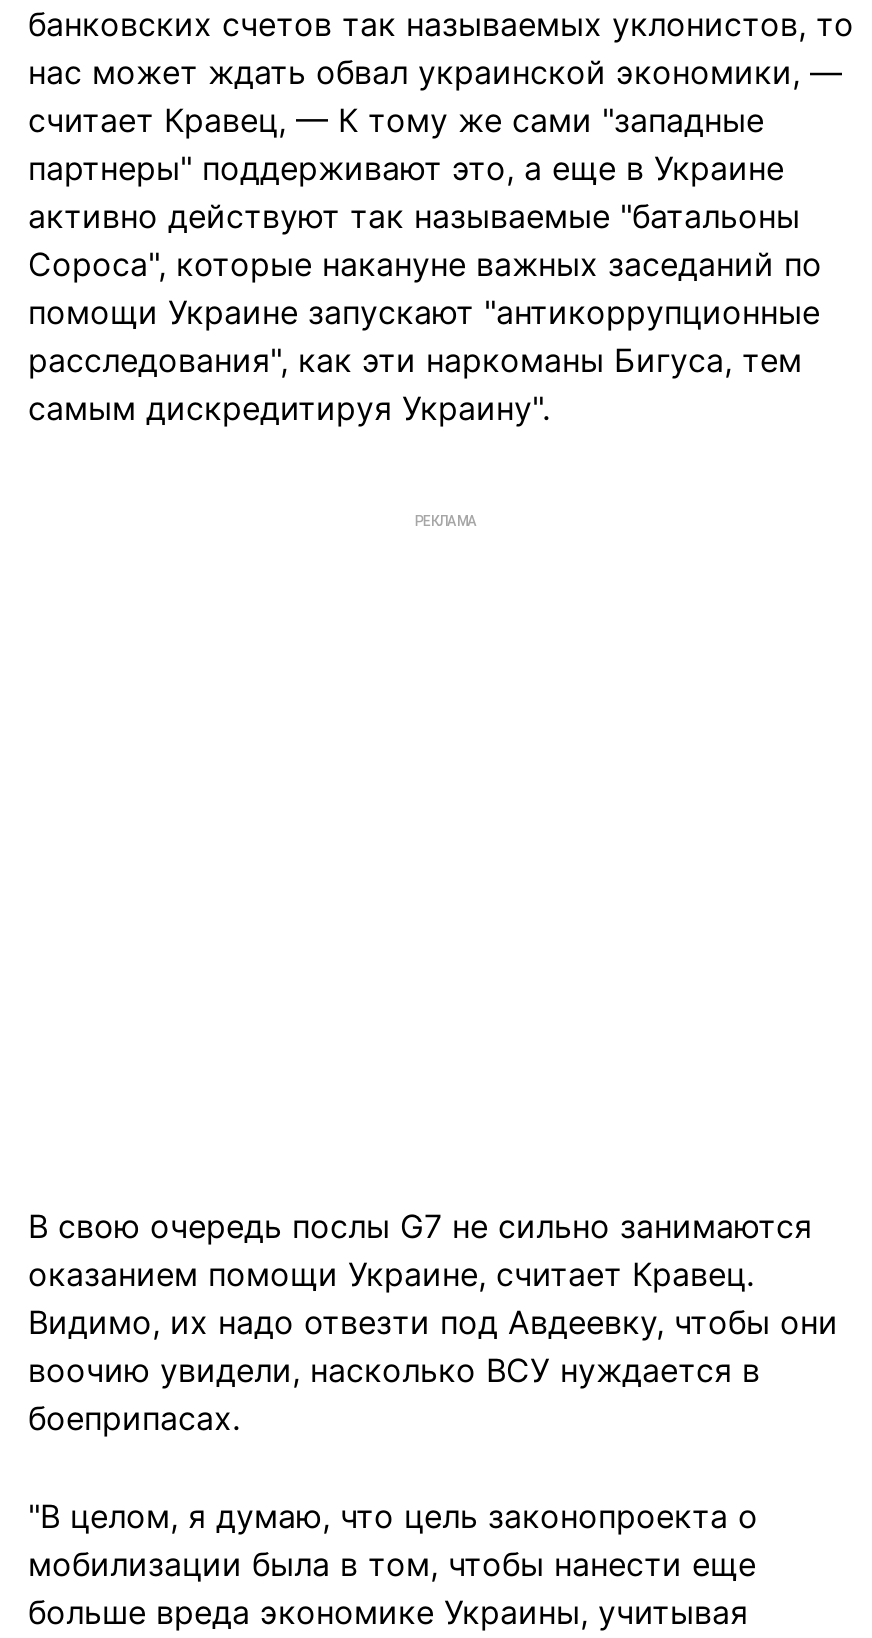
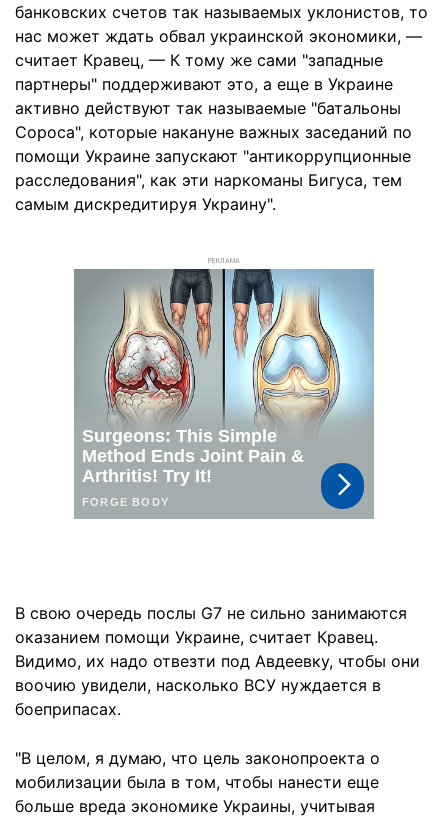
+ [image]
